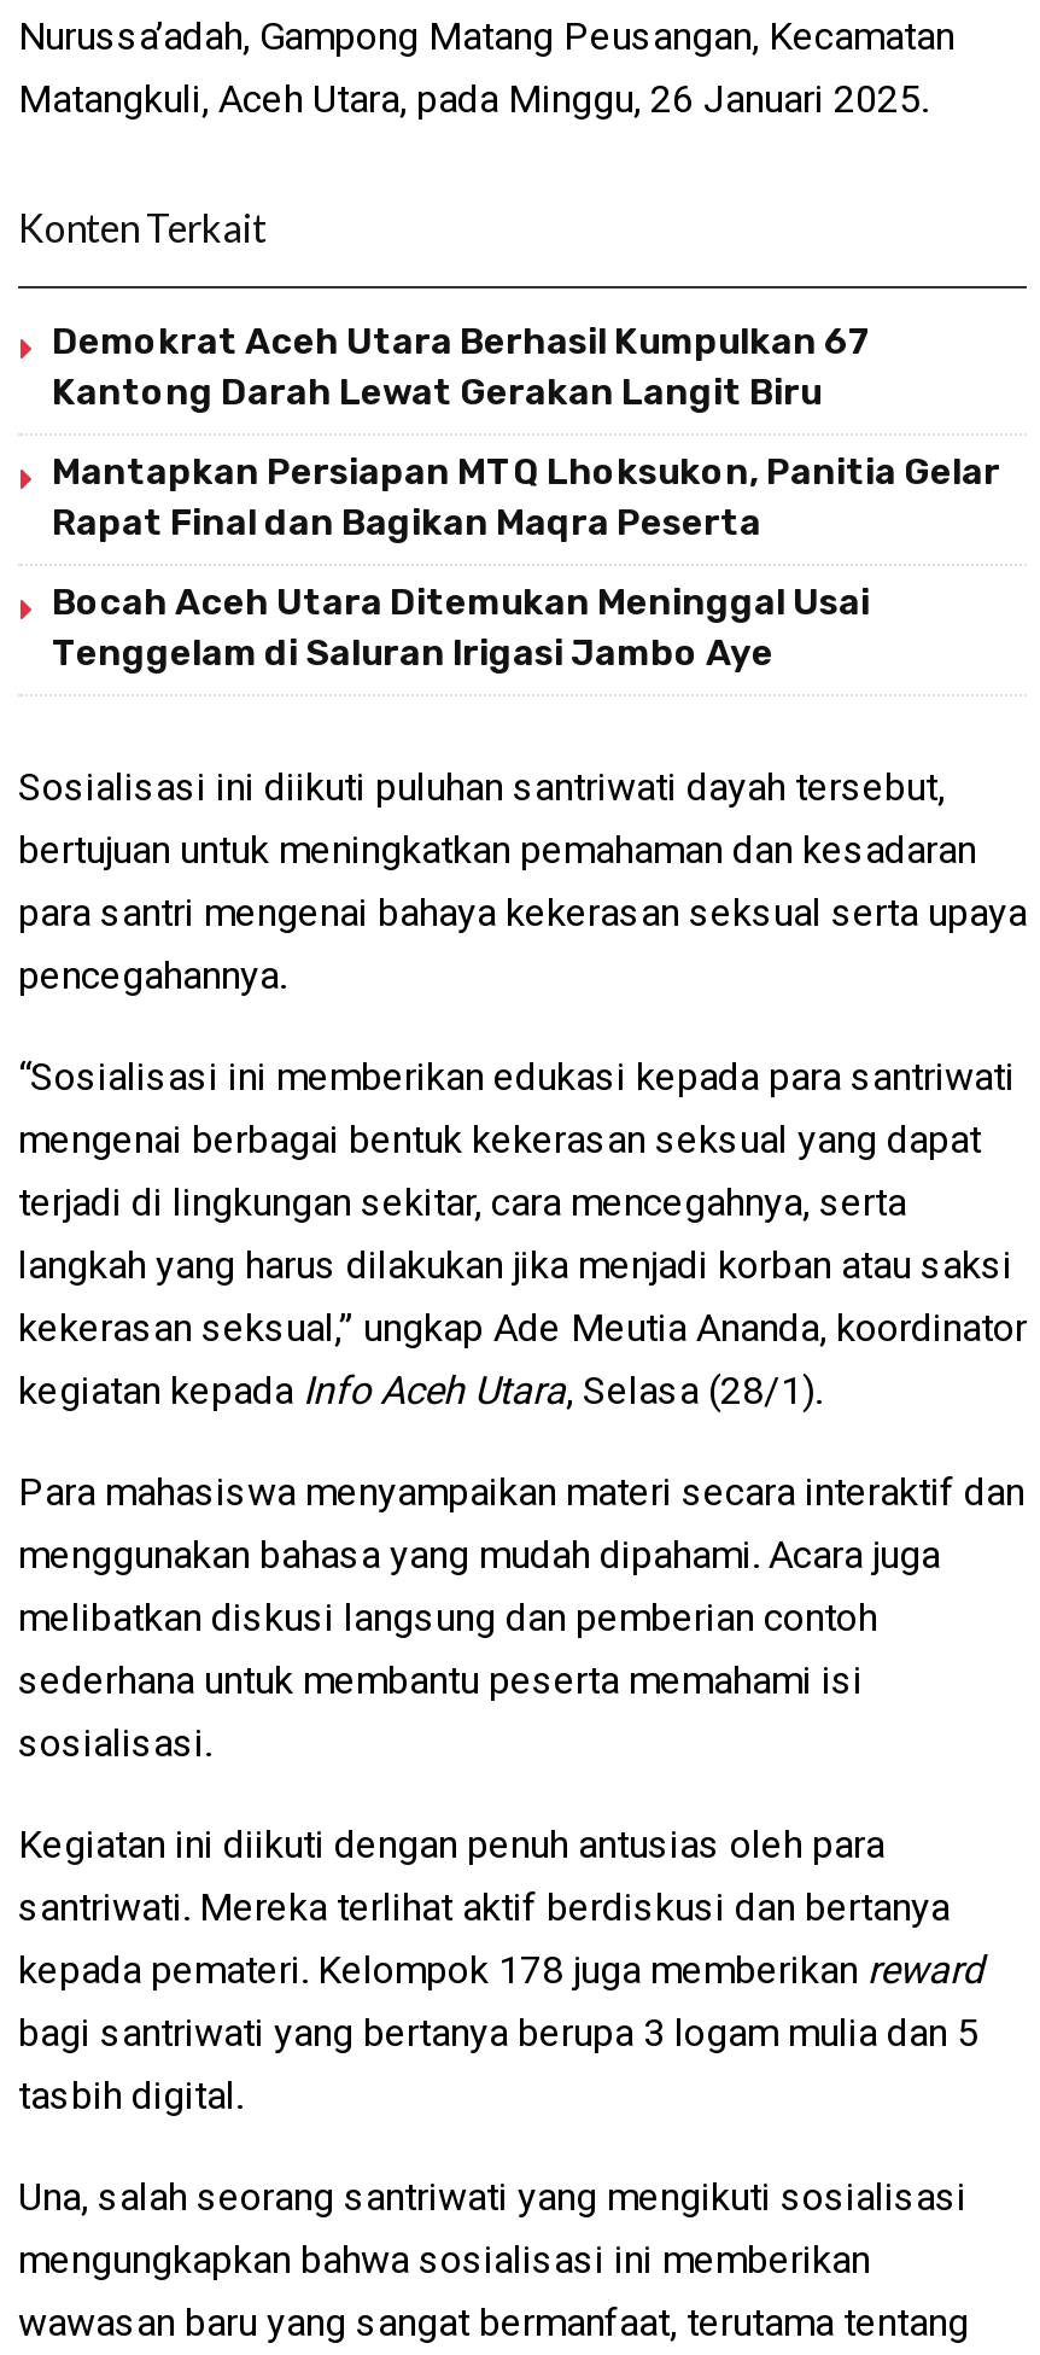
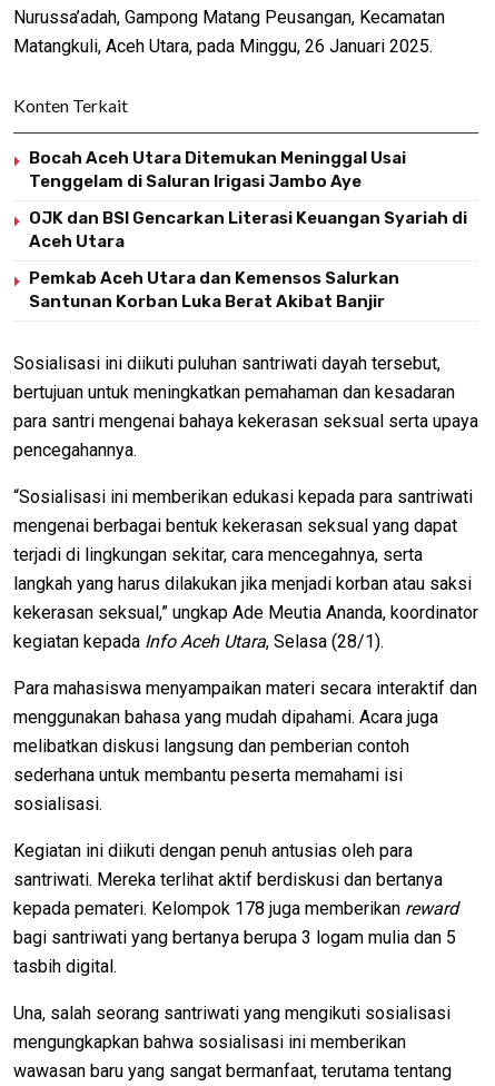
- Demokrat Aceh Utara Berhasil Kumpulkan 67
- Kantong Darah Lewat Gerakan Langit Biru
- Mantapkan Persiapan MTQ Lhoksukon, Panitia Gelar
- Rapat Final dan Bagikan Maqra Peserta

moved up: Bocah Aceh Utara Ditemukan Meninggal Usai | Tenggelam di Saluran Irigasi Jambo Aye

+ OJK dan BSI Gencarkan Literasi Keuangan Syariah di
+ Aceh Utara
+ Pemkab Aceh Utara dan Kemensos Salurkan
+ Santunan Korban Luka Berat Akibat Banjir
